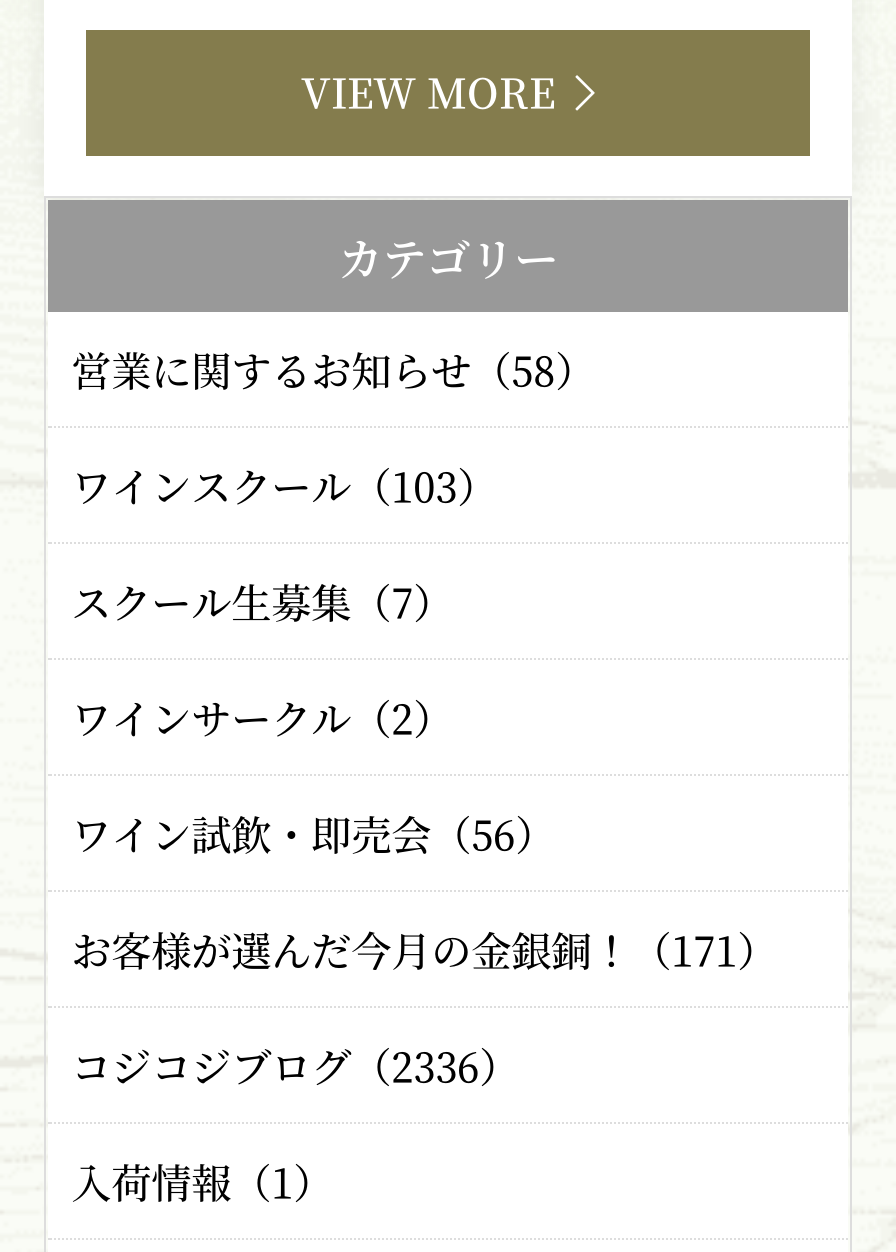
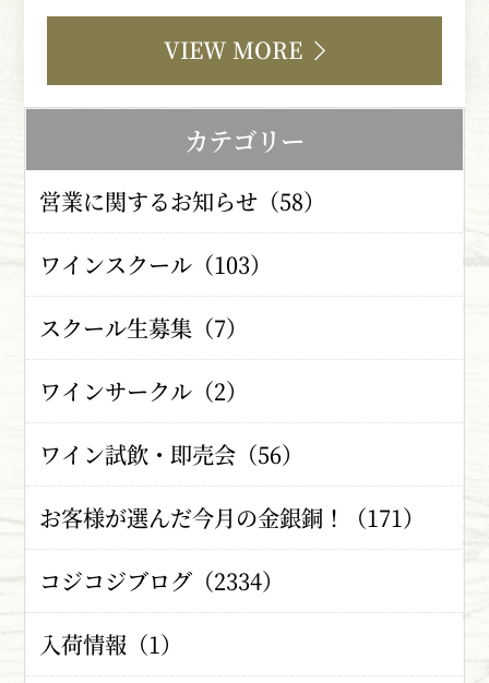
- コジコジブログ（2336）
+ コジコジブログ（2334）
